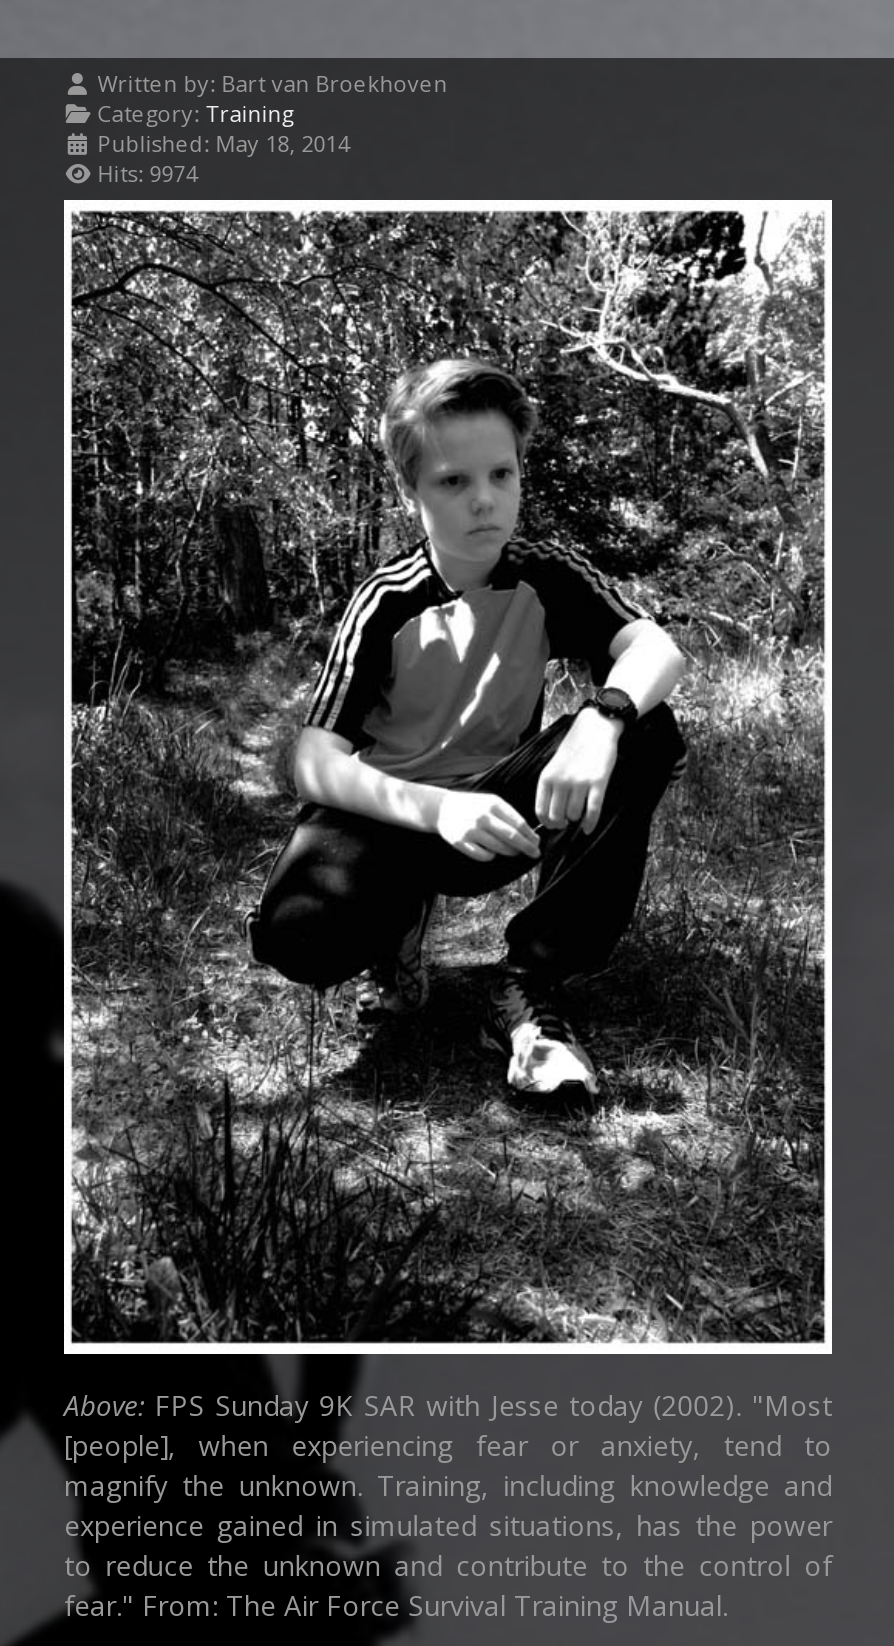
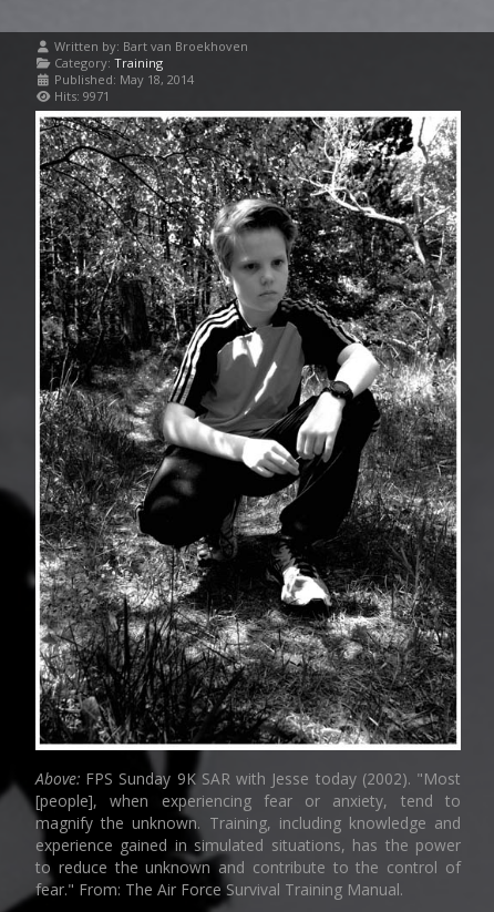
- Hits: 9974
+ Hits: 9971
